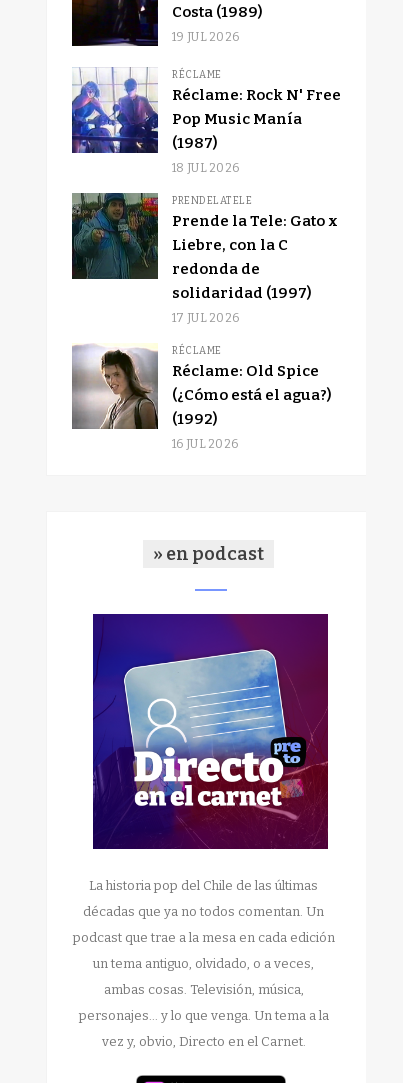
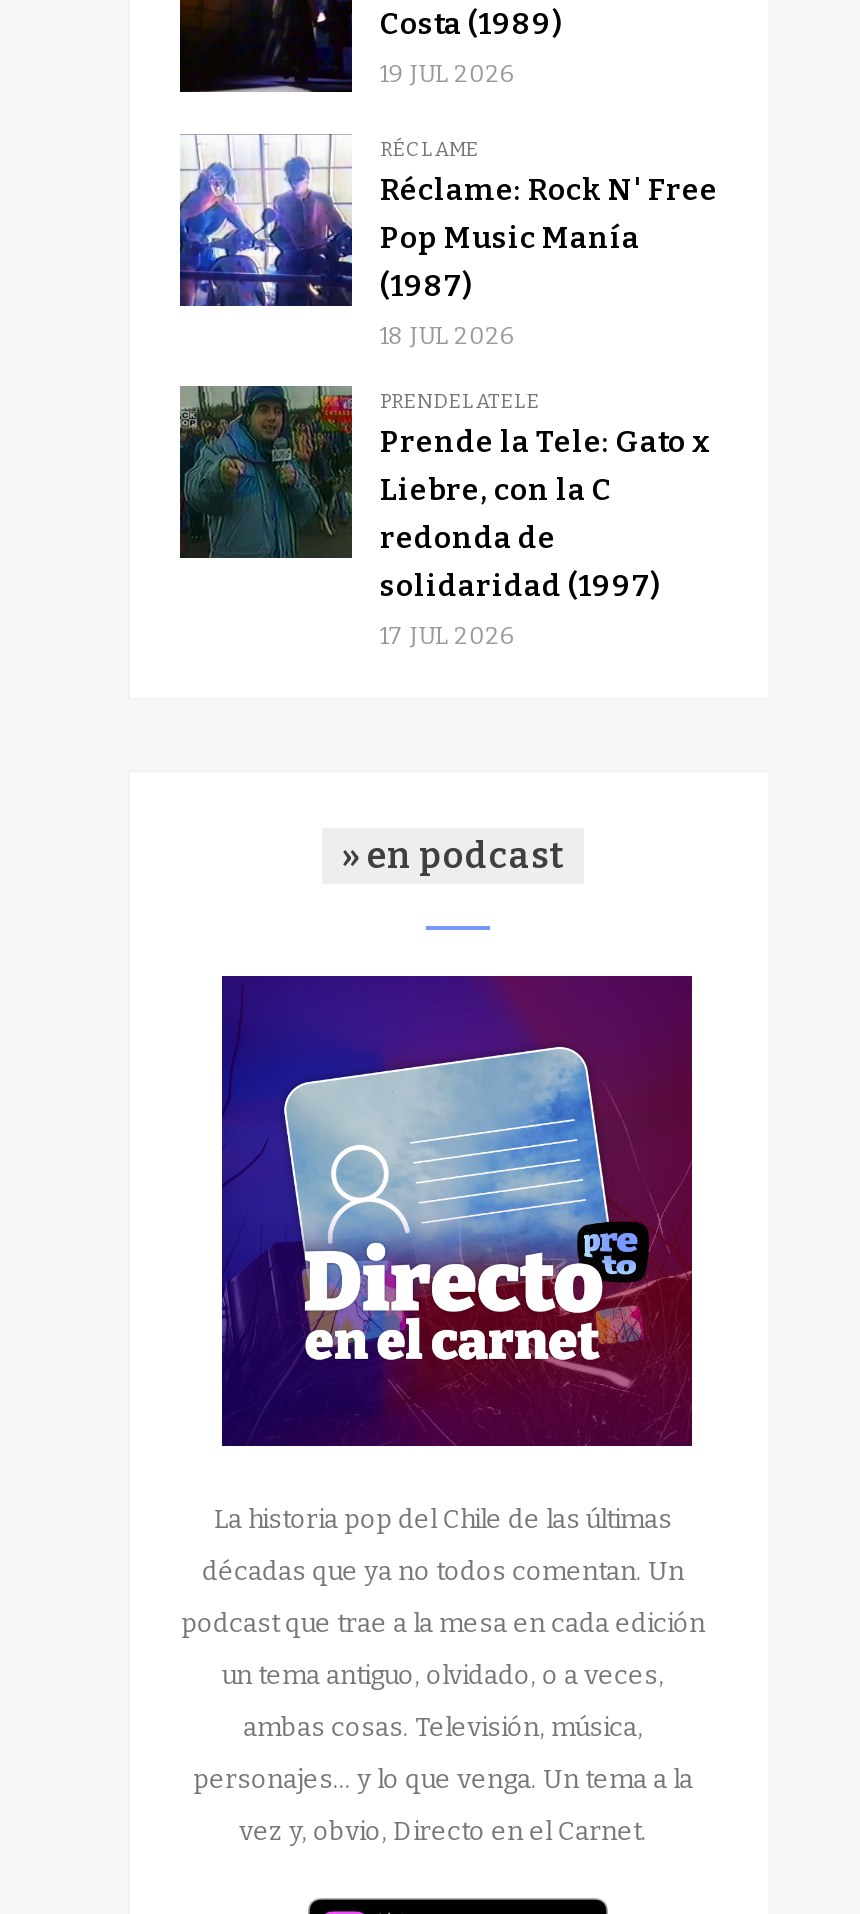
- [image]
- RÉCLAME
- Réclame: Old Spice
- (¿Cómo está el agua?)
- (1992)
- 16 JUL 2026
